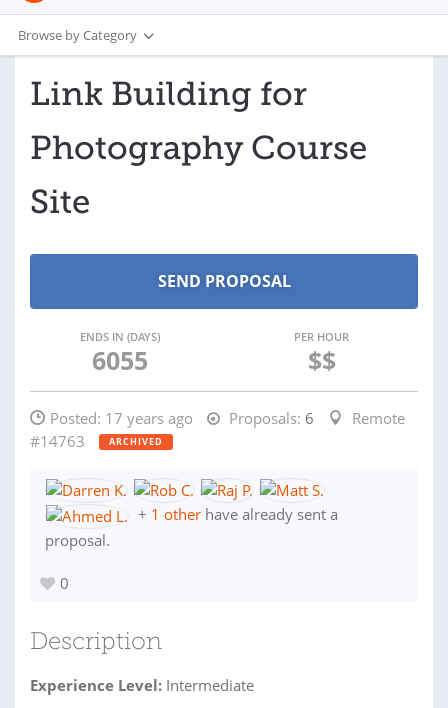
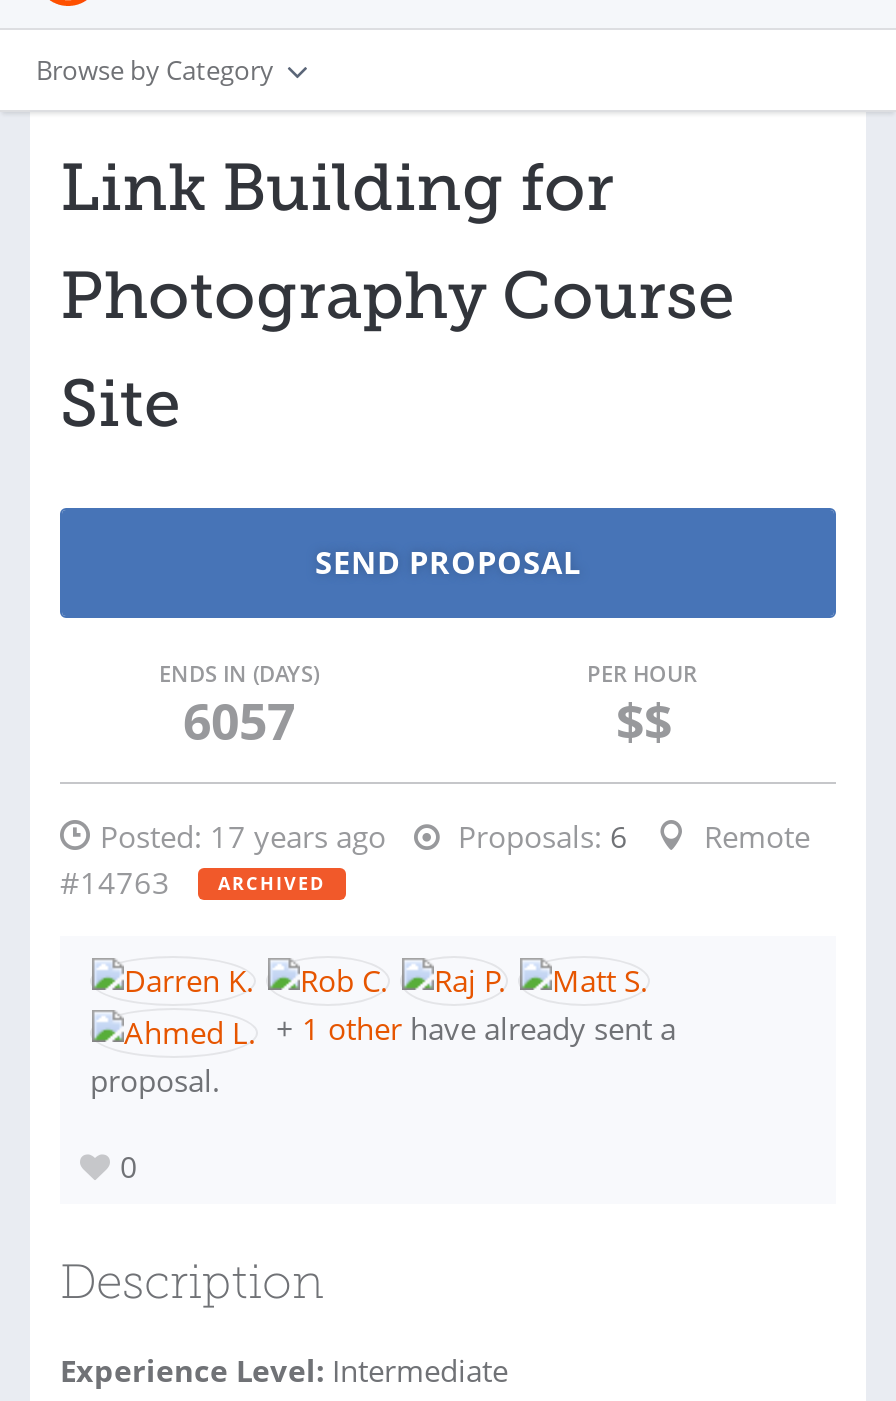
- 6055
+ 6057
